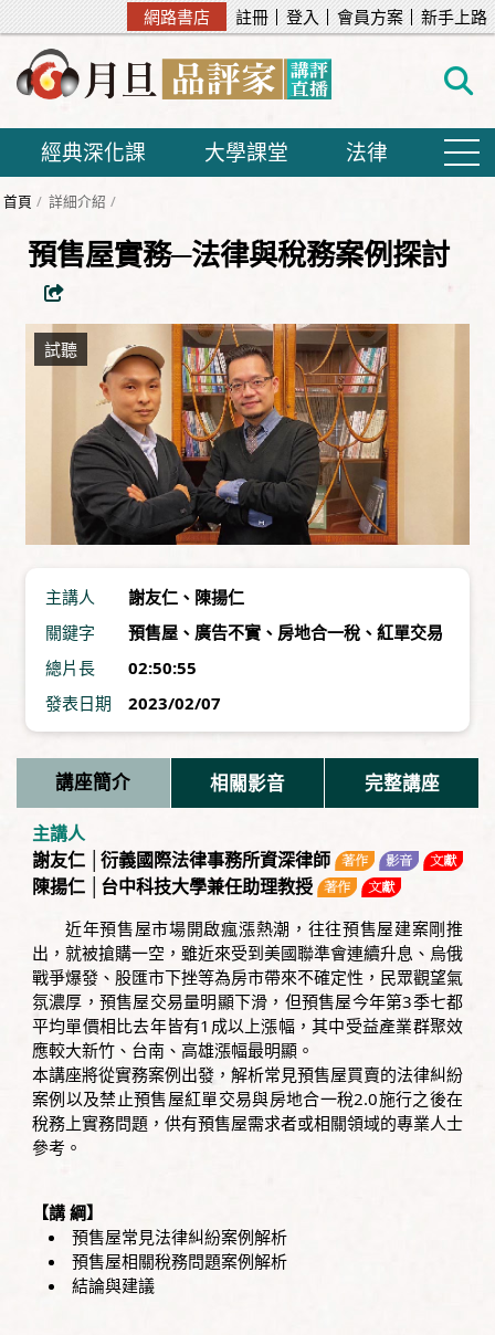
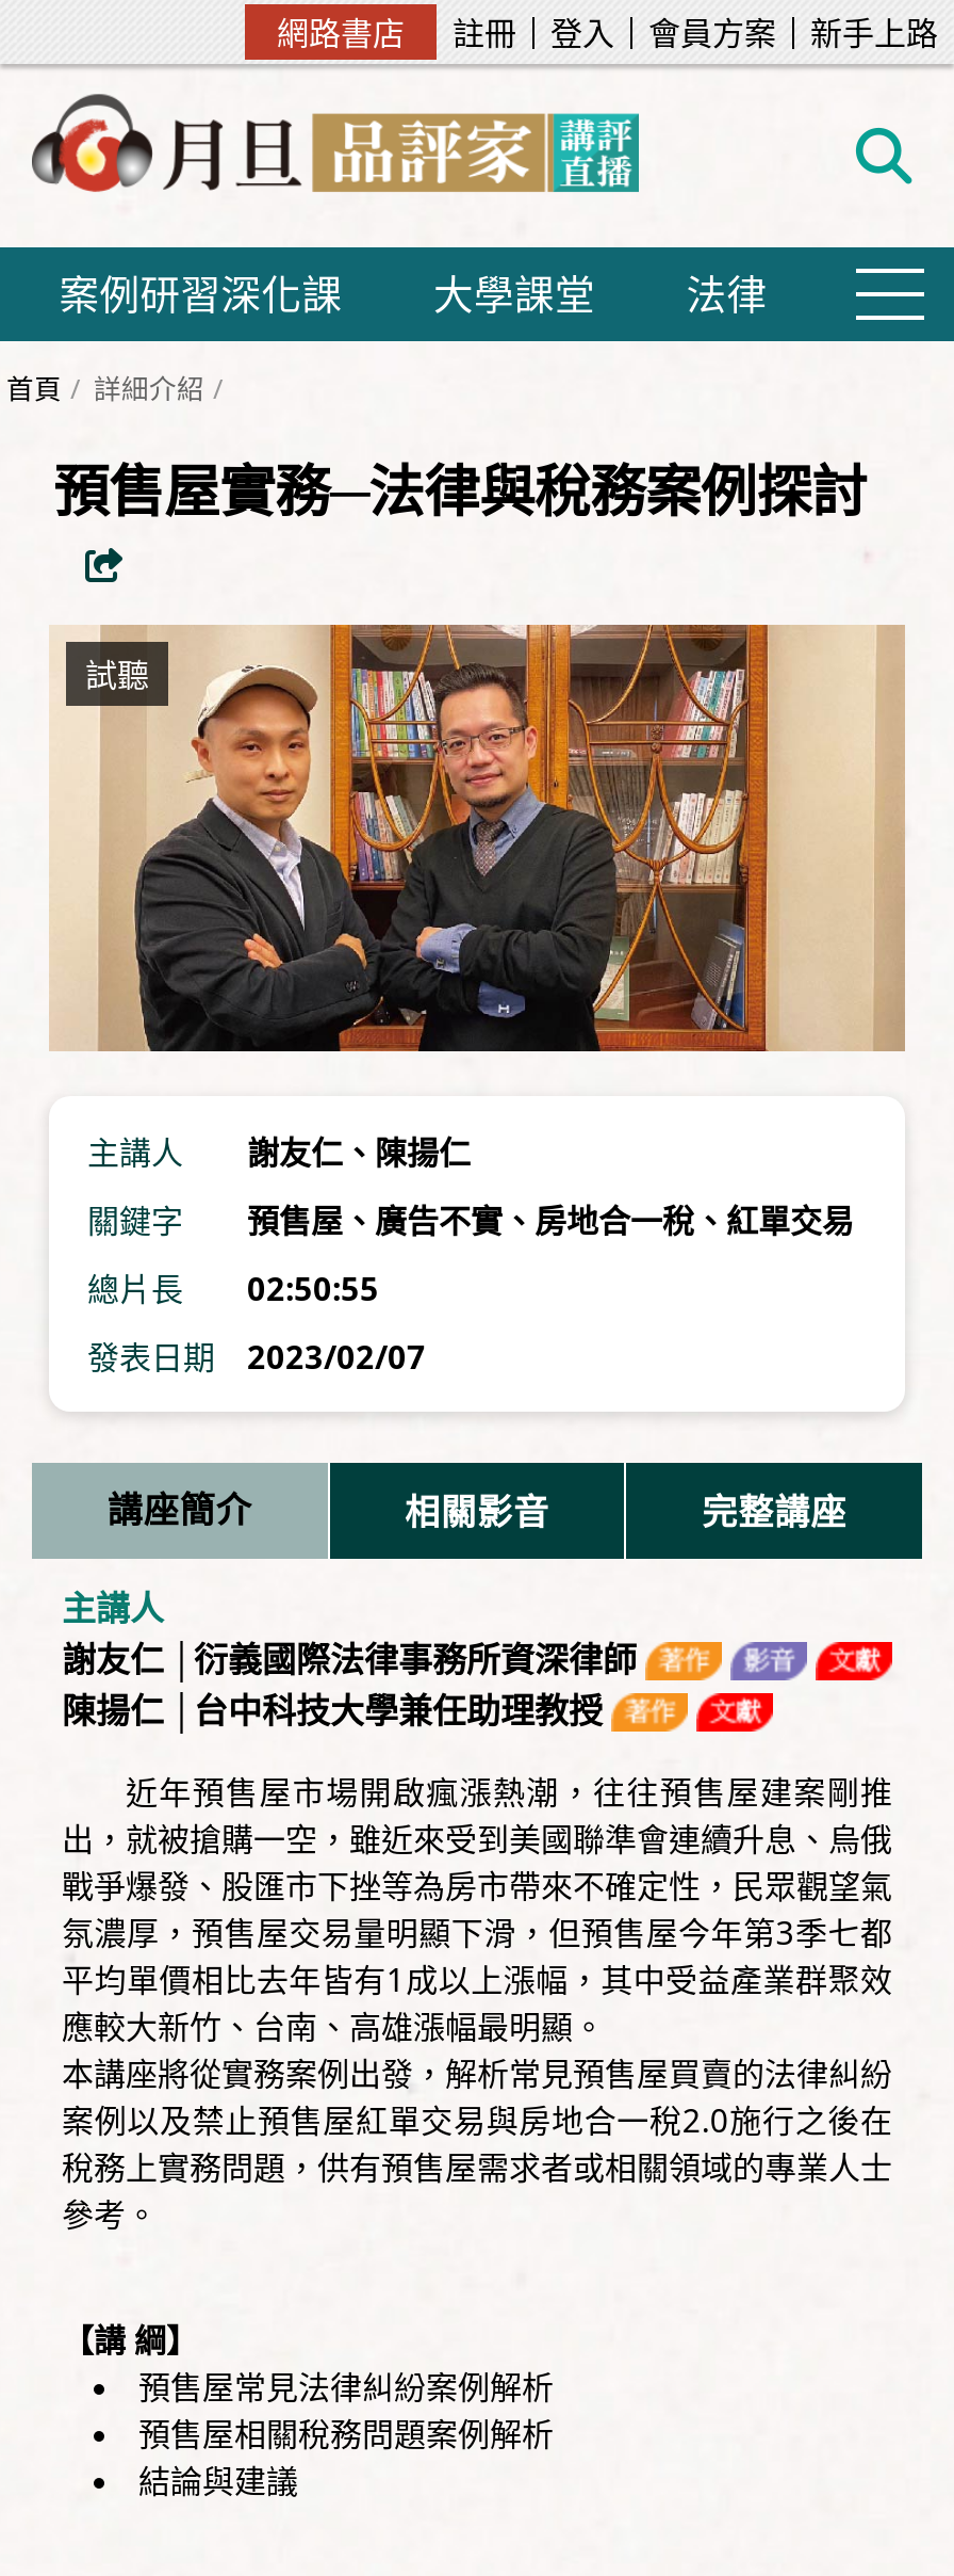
- 經典深化課
+ 案例研習深化課
